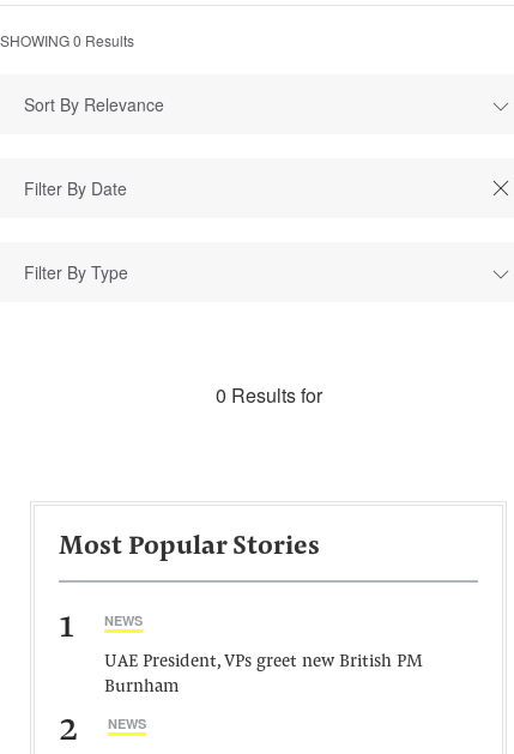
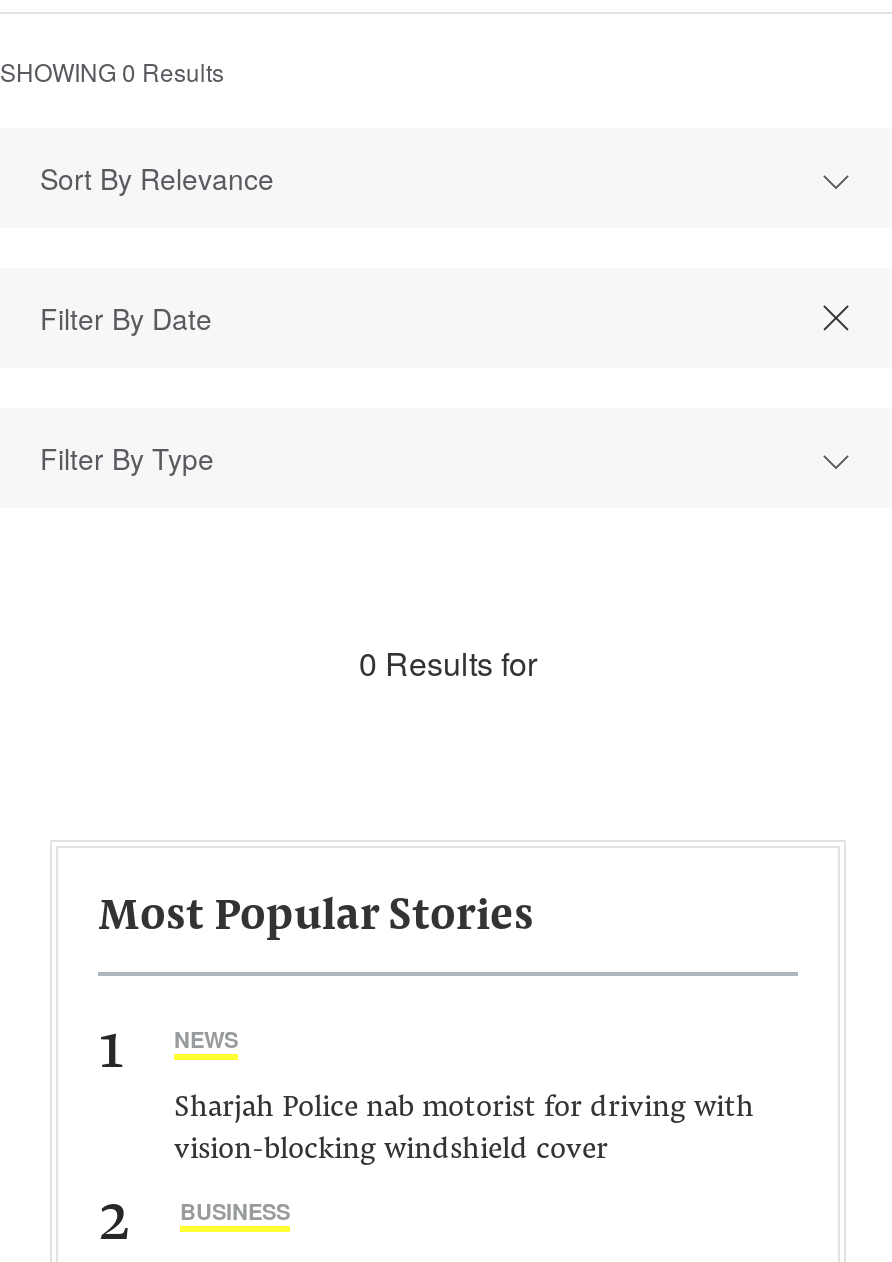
- UAE President, VPs greet new British PM
- Burnham
+ Sharjah Police nab motorist for driving with
+ vision-blocking windshield cover

- NEWS
+ BUSINESS
